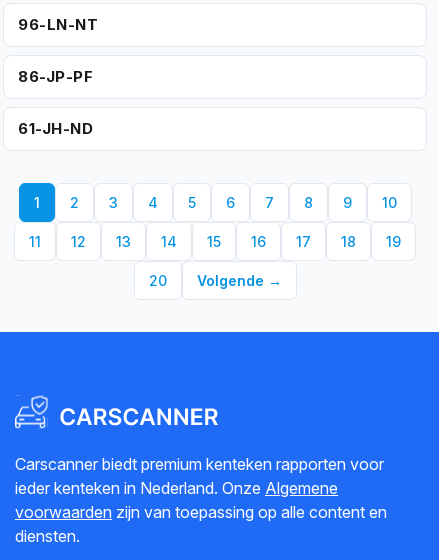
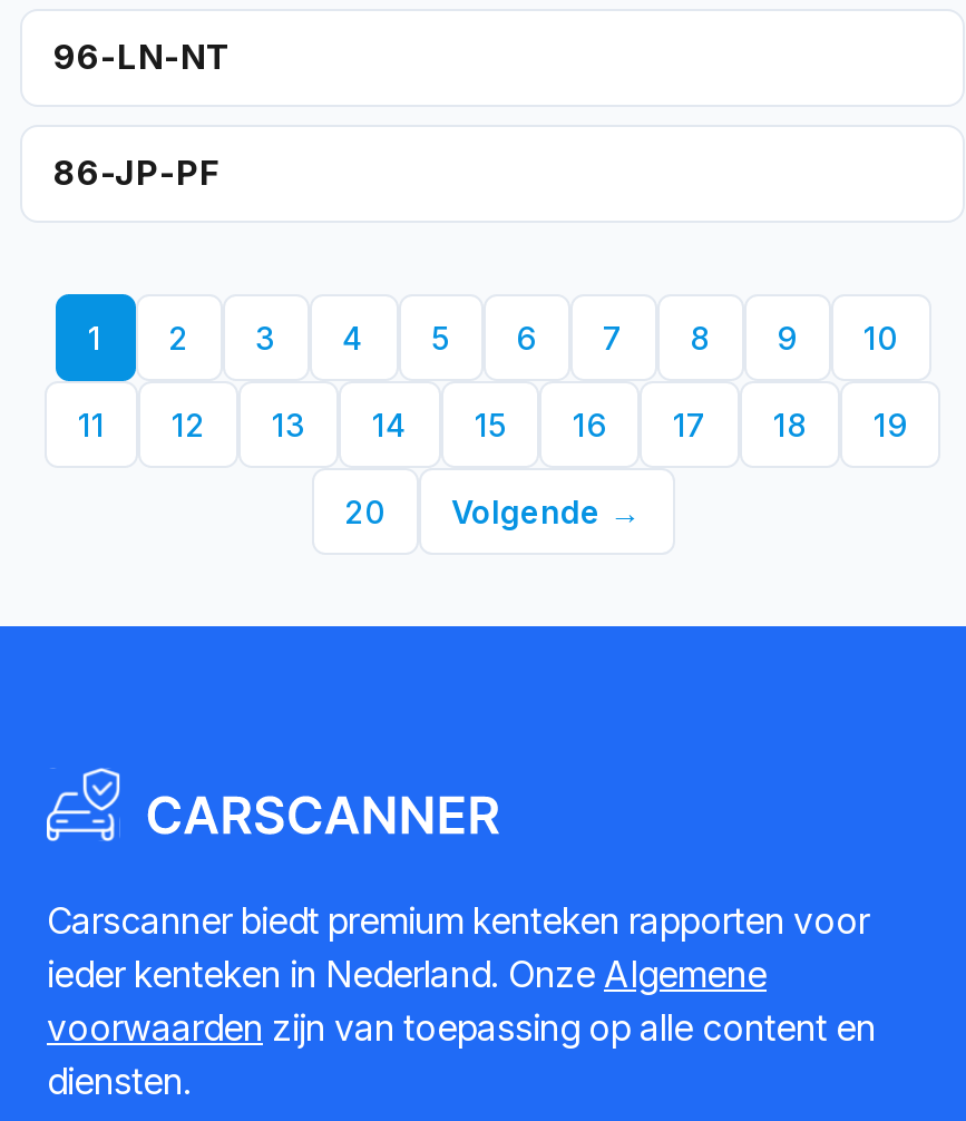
- 61-JH-ND
